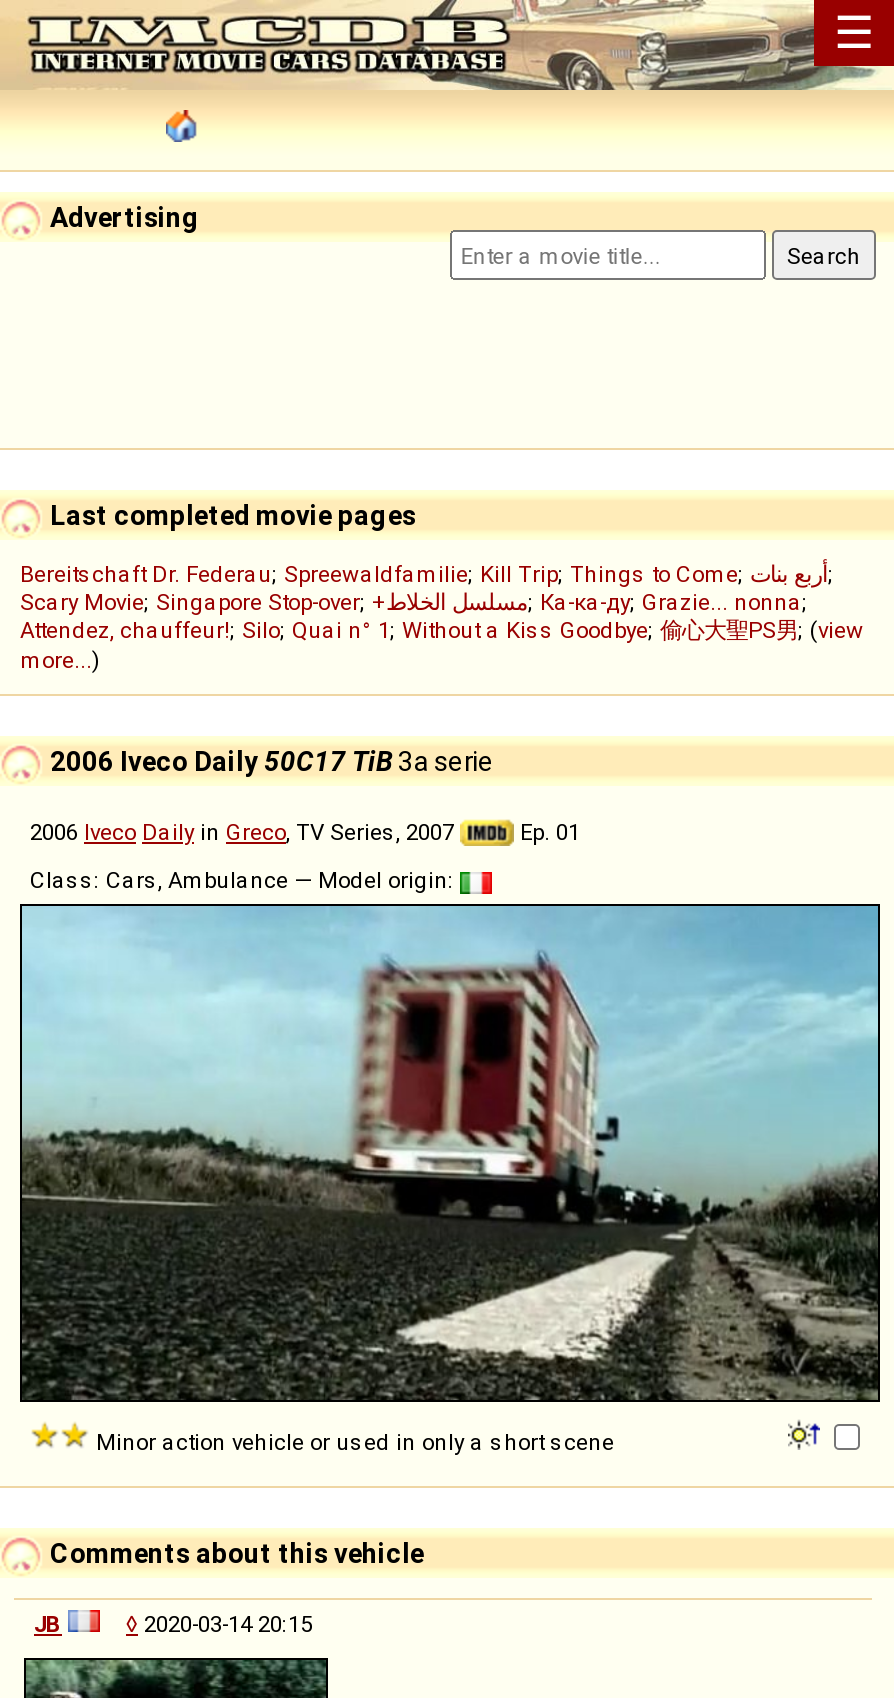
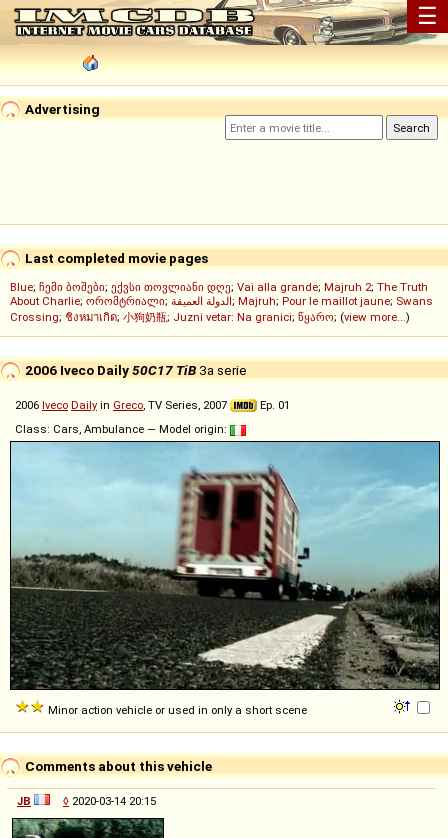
- Bereitschaft Dr. Federau; Spreewaldfamilie; Kill Trip; Things to Come; أربع بنات;
- Scary Movie; Singapore Stop-over; +مسلسل الخلاط; Ка-ка-ду; Grazie... nonna;
- Attendez, chauffeur!; Silo; Quai n° 1; Without a Kiss Goodbye;偷心大聖PS男; (view
- more...)
+ Blue; ჩემი ბოშები; ექვსი თოვლიანი დღე; Vai alla grande; Majruh 2; The Truth
+ About Charlie; ორომტრიალი; الدولة العميقة; Majruh; Pour le maillot jaune; Swans
+ Crossing;ชิงหมาเกิด;小狗奶瓶; Juzni vetar: Na granici; წყარო; (view more...)
